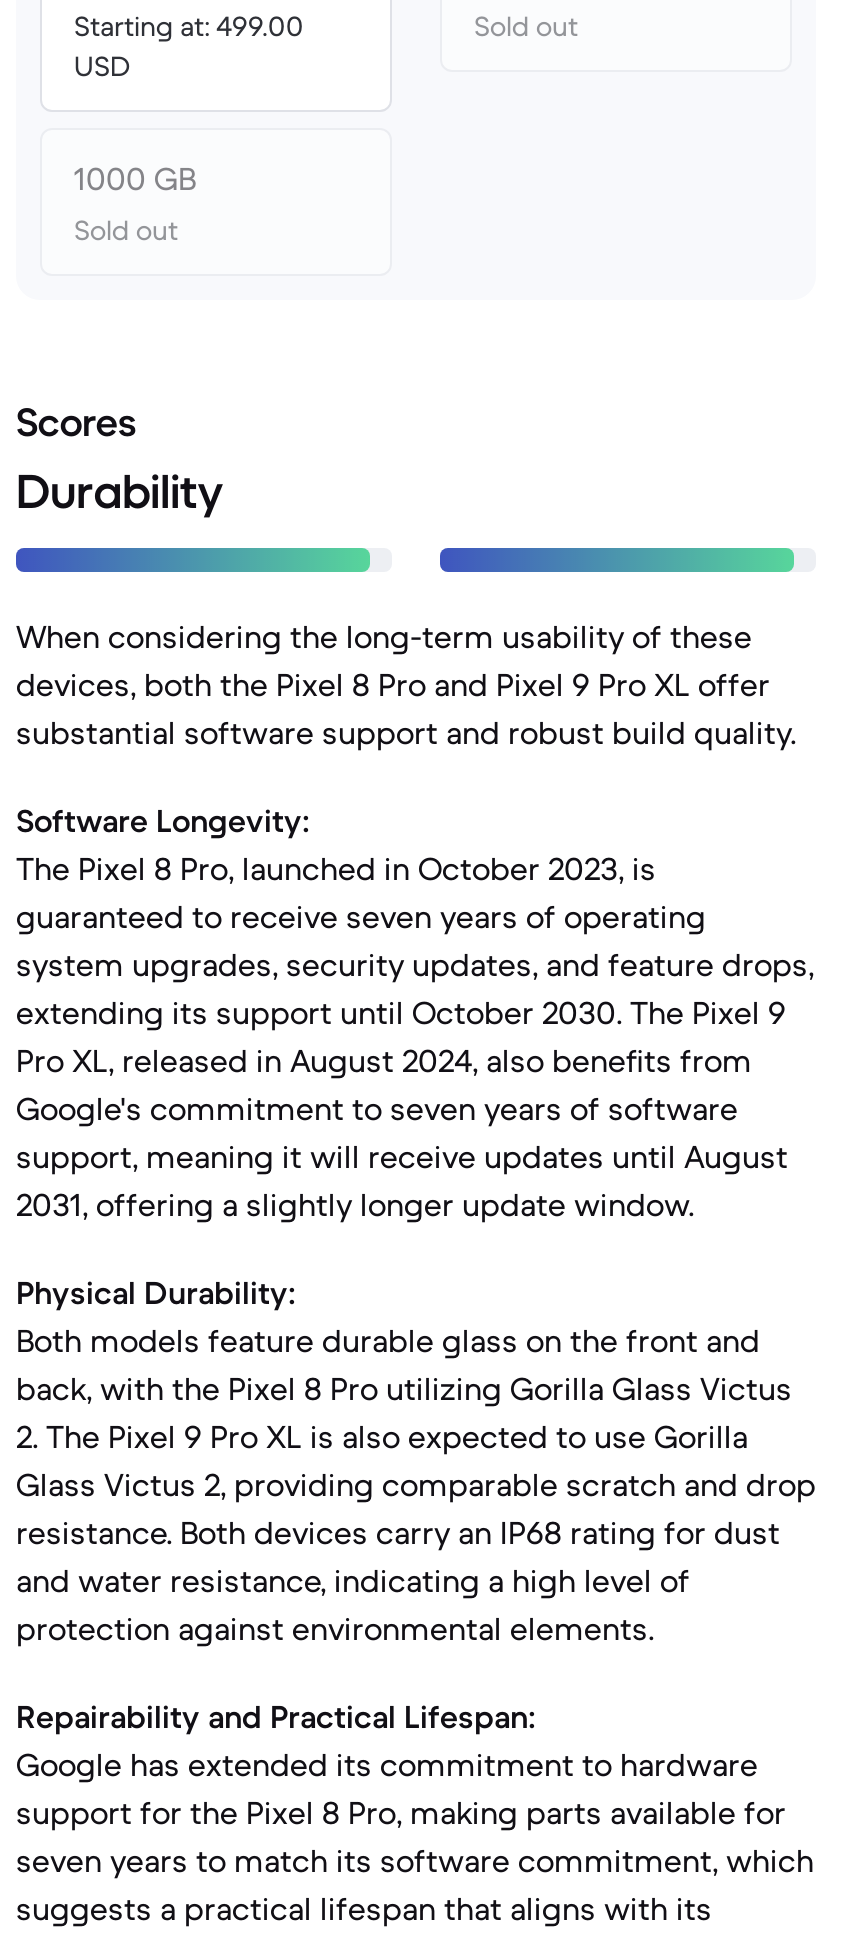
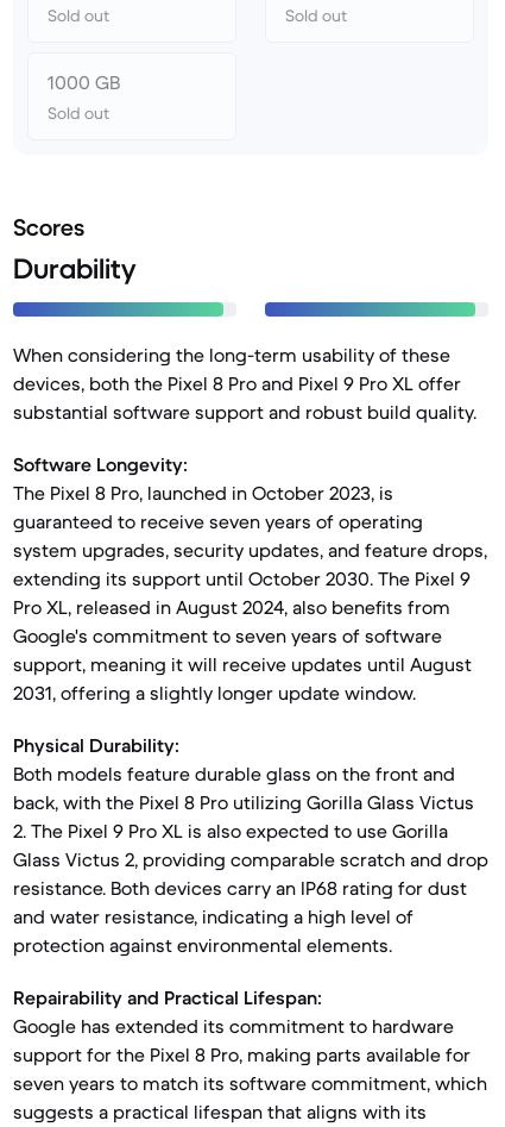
- Starting at: 499.00
- USD
+ Sold out
